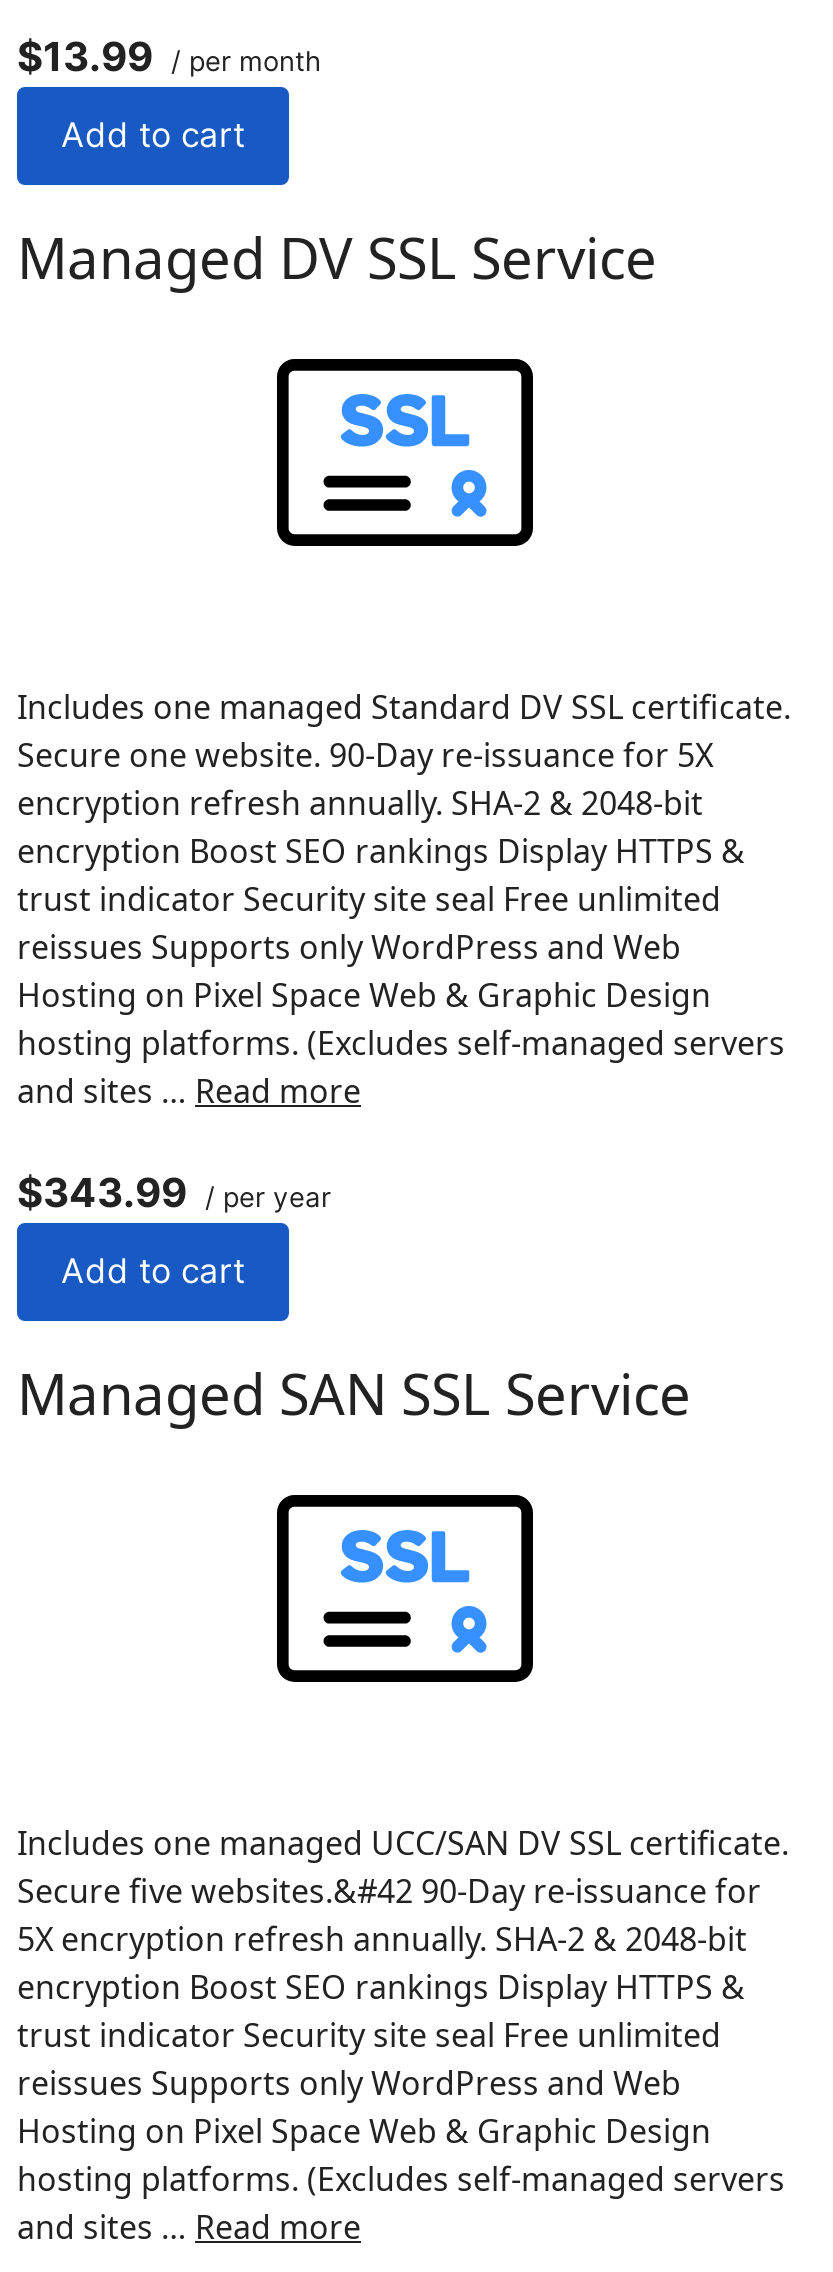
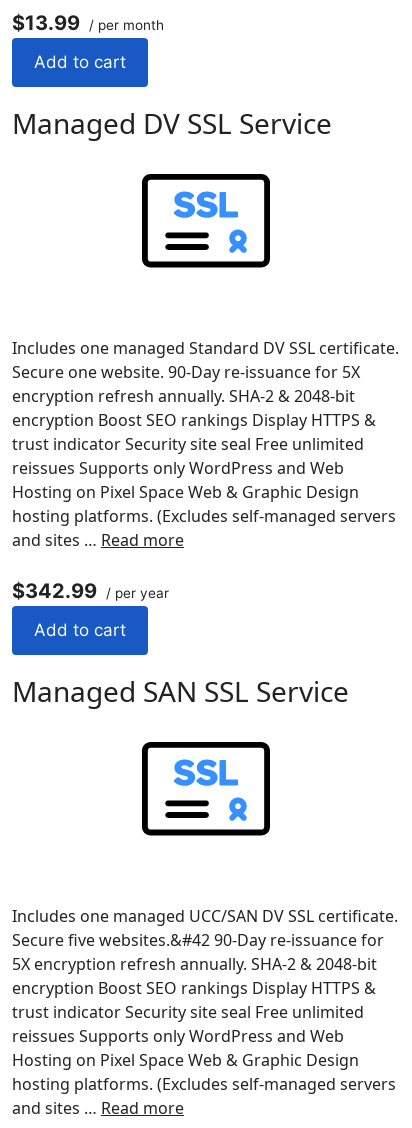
- $343.99 / per year
+ $342.99 / per year
